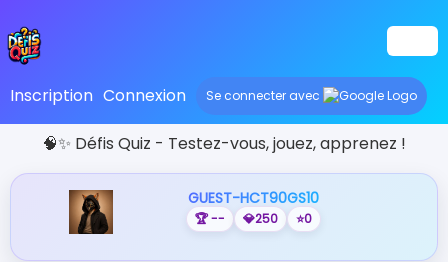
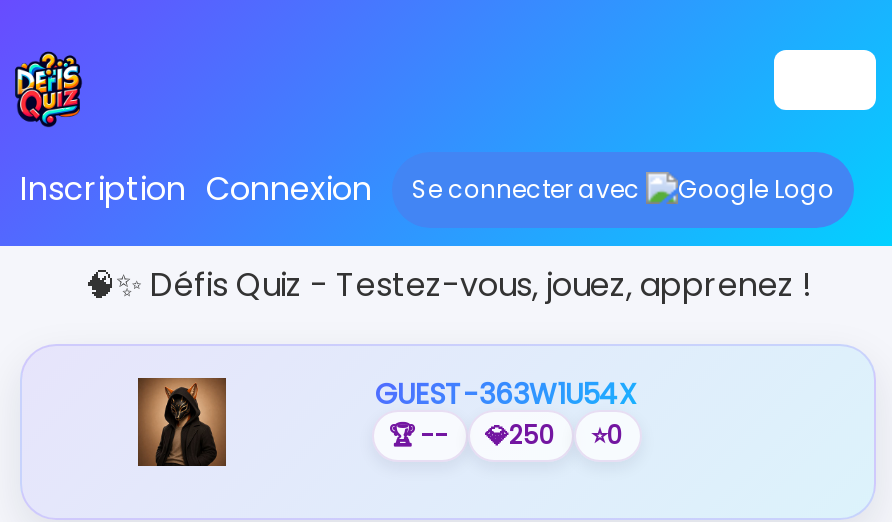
- GUEST-HCT90GS10
+ GUEST-363W1U54X
